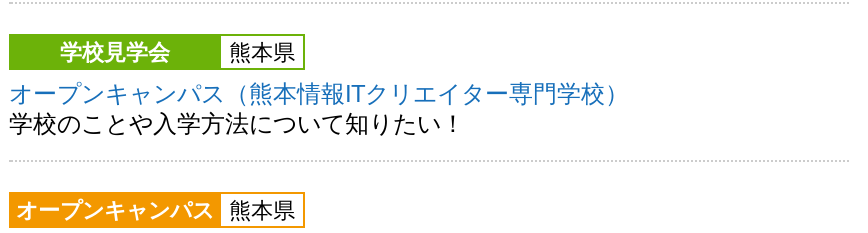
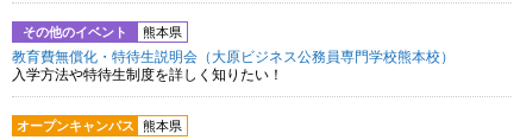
- 学校見学会
+ その他のイベント

- オープンキャンパス（熊本情報ITクリエイター専門学校）
- 学校のことや入学方法について知りたい！
+ 教育費無償化・特待生説明会（大原ビジネス公務員専門学校熊本校）
+ 入学方法や特待生制度を詳しく知りたい！
